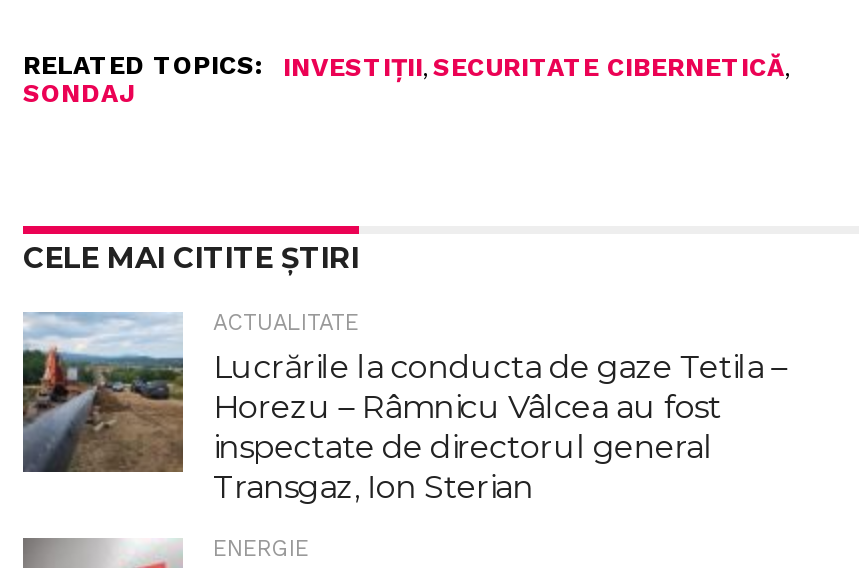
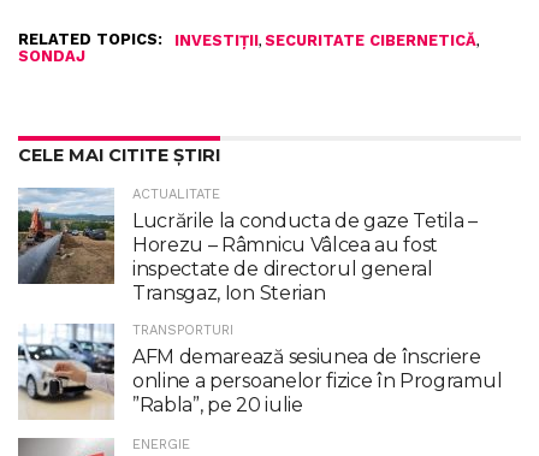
+ [image]
+ TRANSPORTURI
+ AFM demarează sesiunea de înscriere
+ online a persoanelor fizice în Programul
+ ”Rabla”, pe 20 iulie
